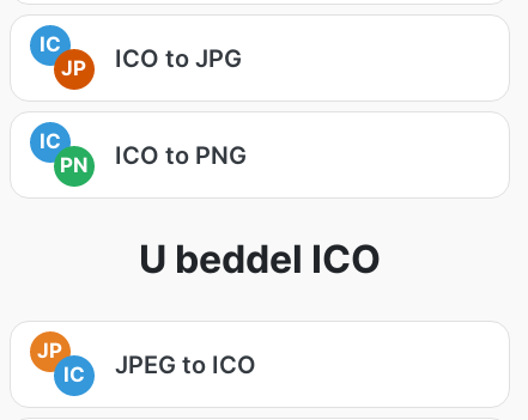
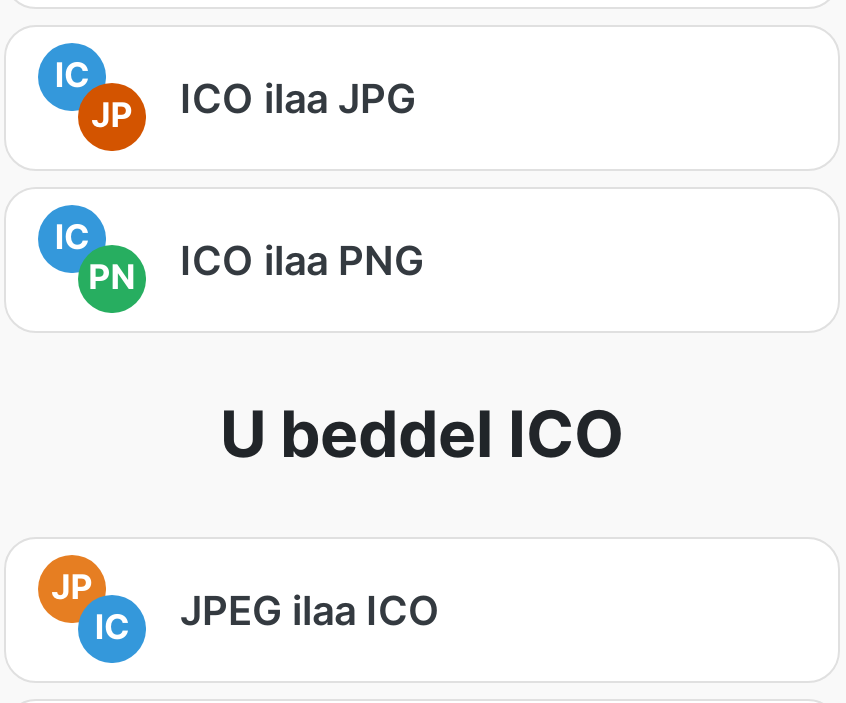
- ICO to JPG
+ ICO ilaa JPG

- ICO to PNG
+ ICO ilaa PNG

- JPEG to ICO
+ JPEG ilaa ICO
